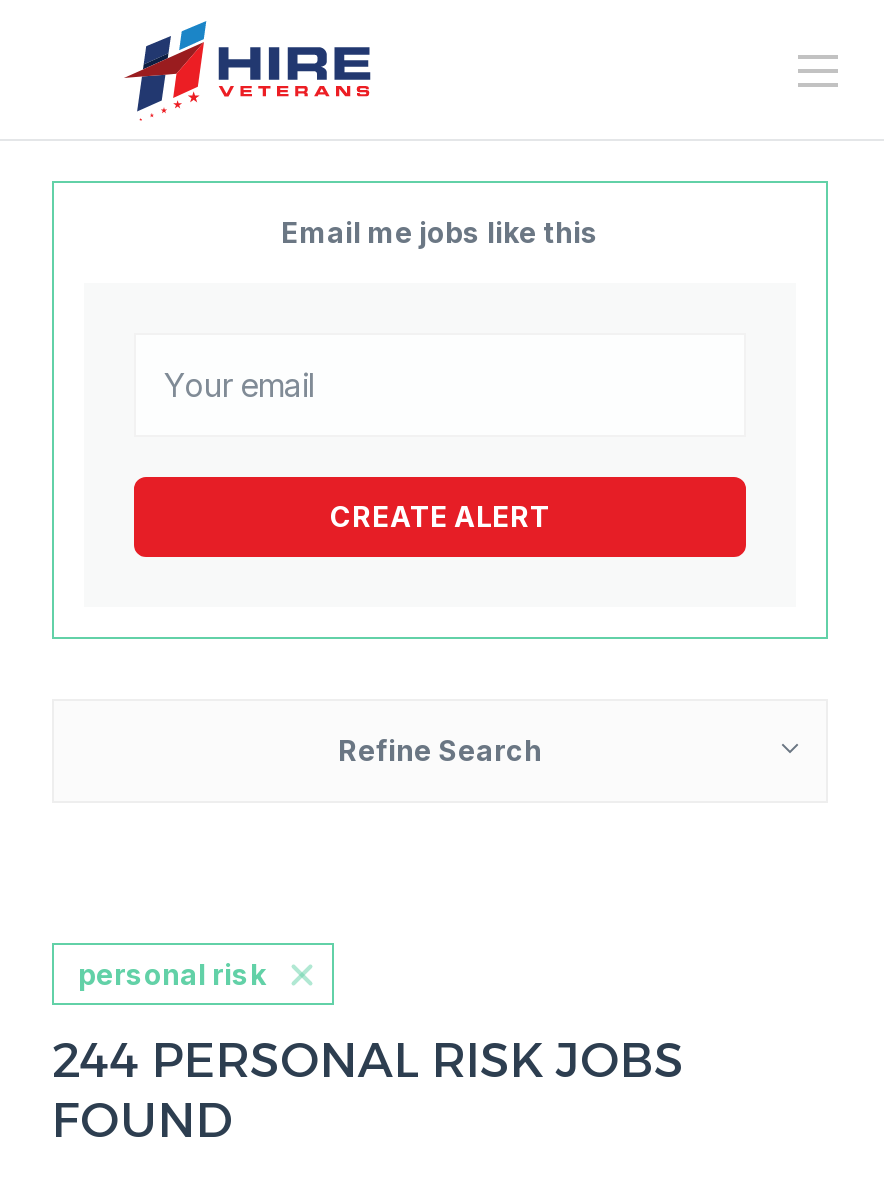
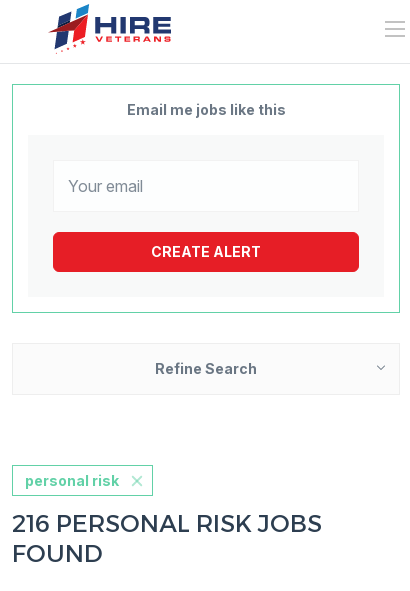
- 244 PERSONAL RISK JOBS
+ 216 PERSONAL RISK JOBS
